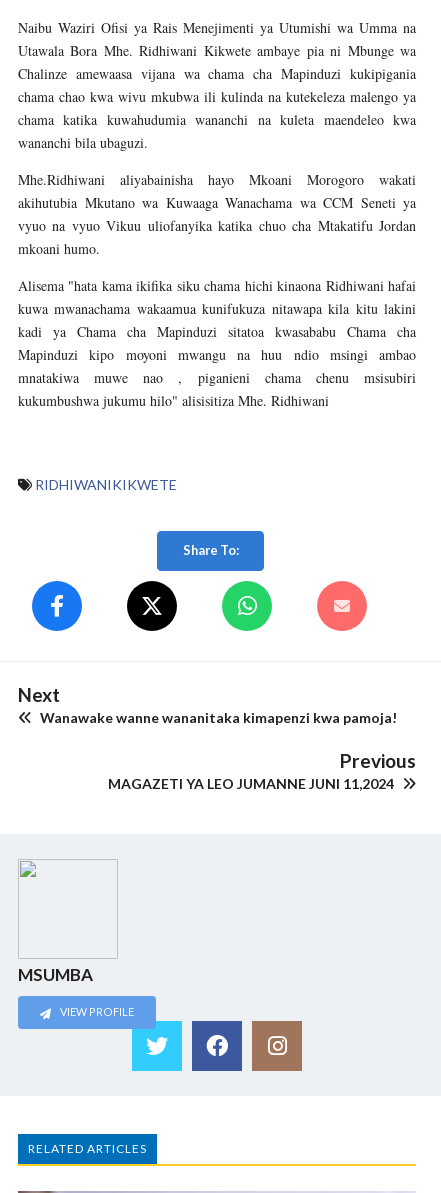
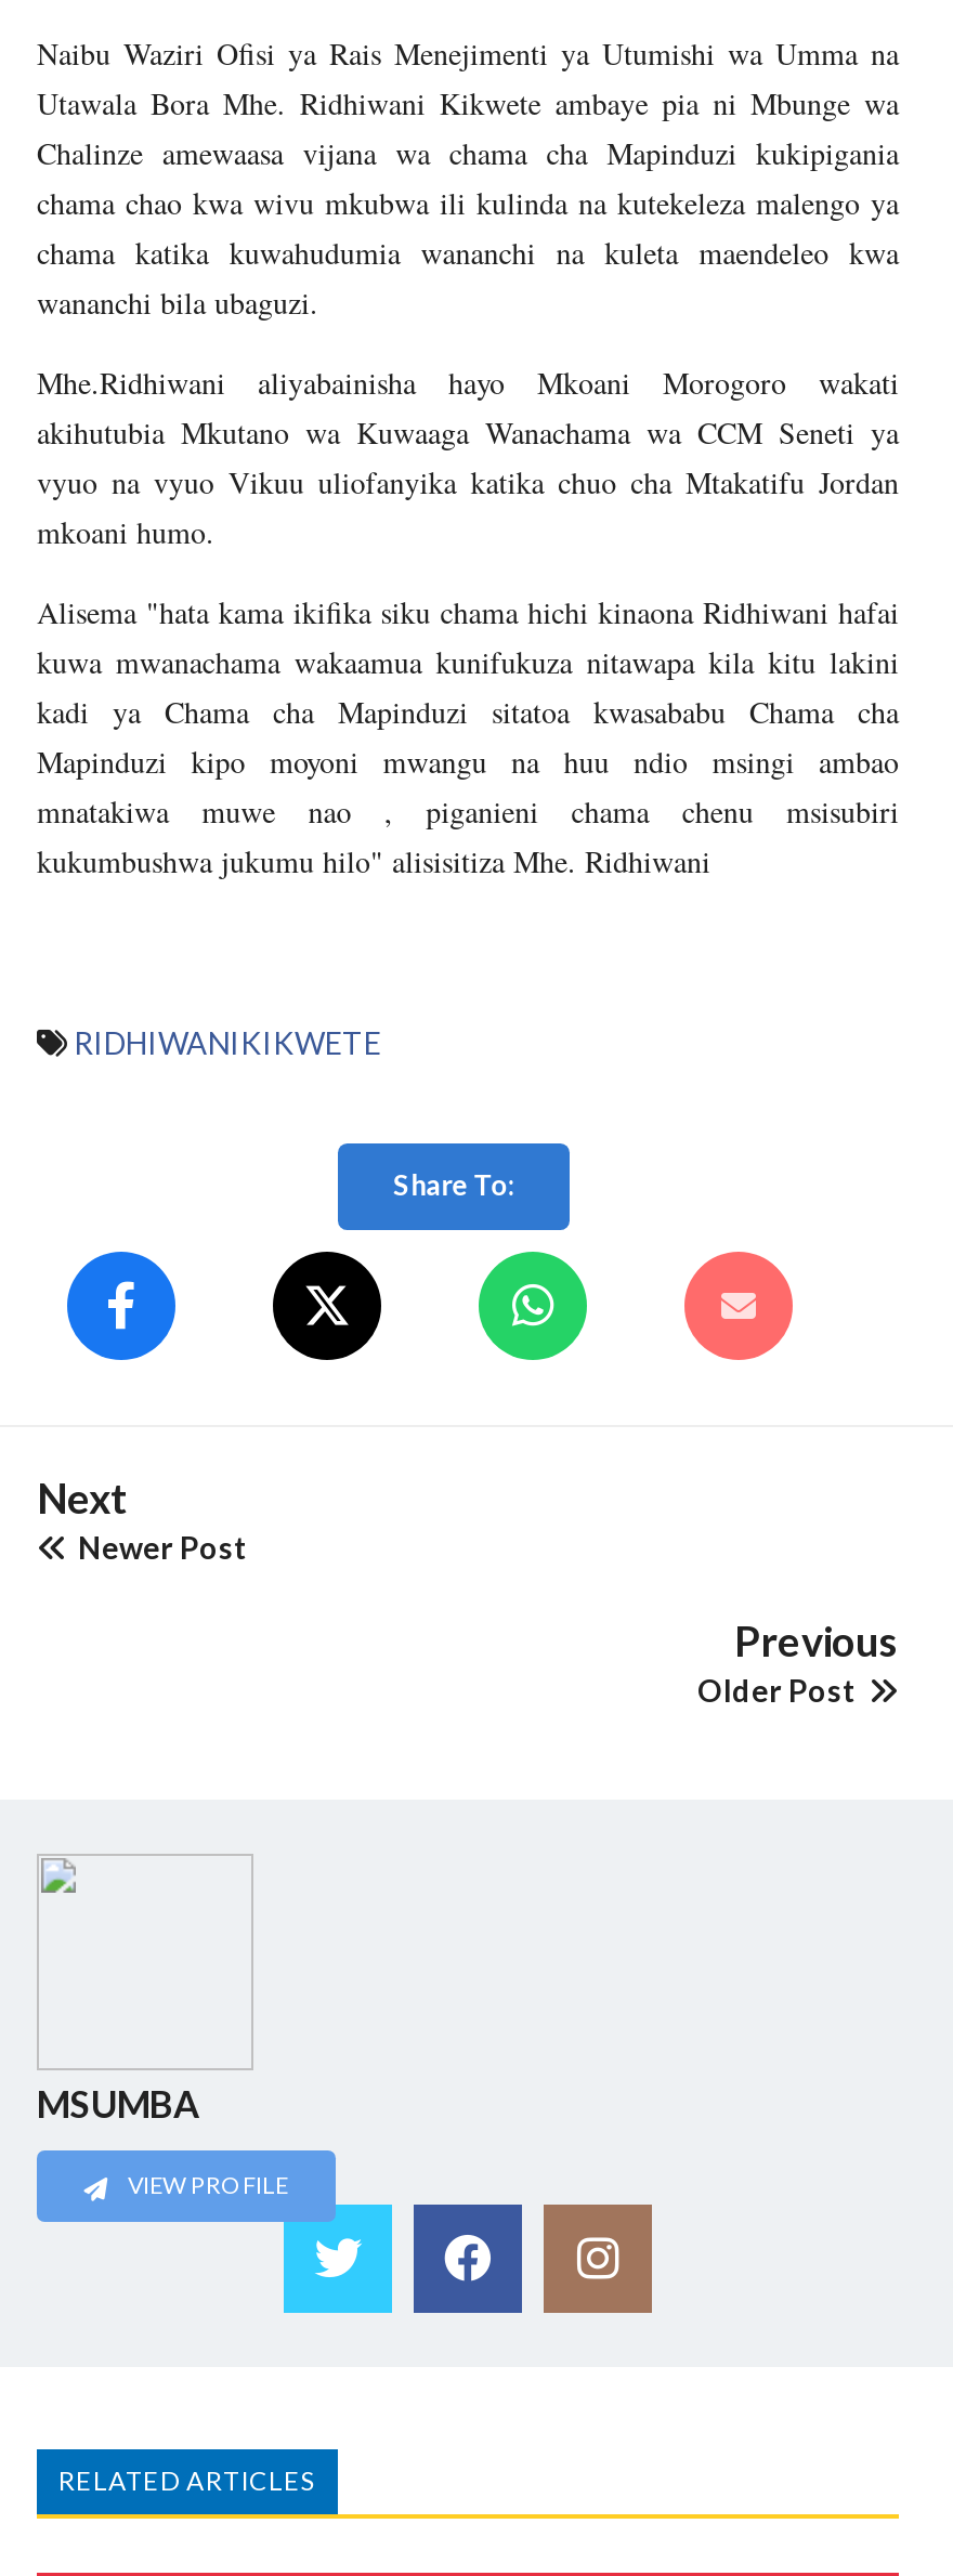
- Wanawake wanne wananitaka kimapenzi kwa pamoja!
+ Newer Post

- MAGAZETI YA LEO JUMANNE JUNI 11,2024
+ Older Post
